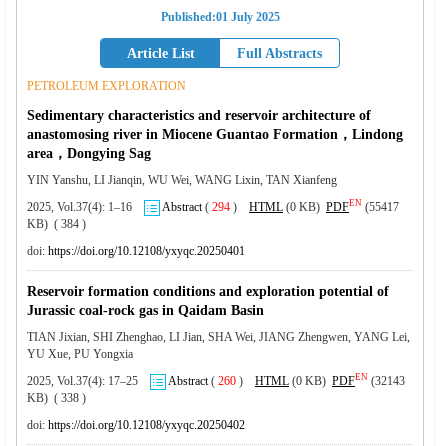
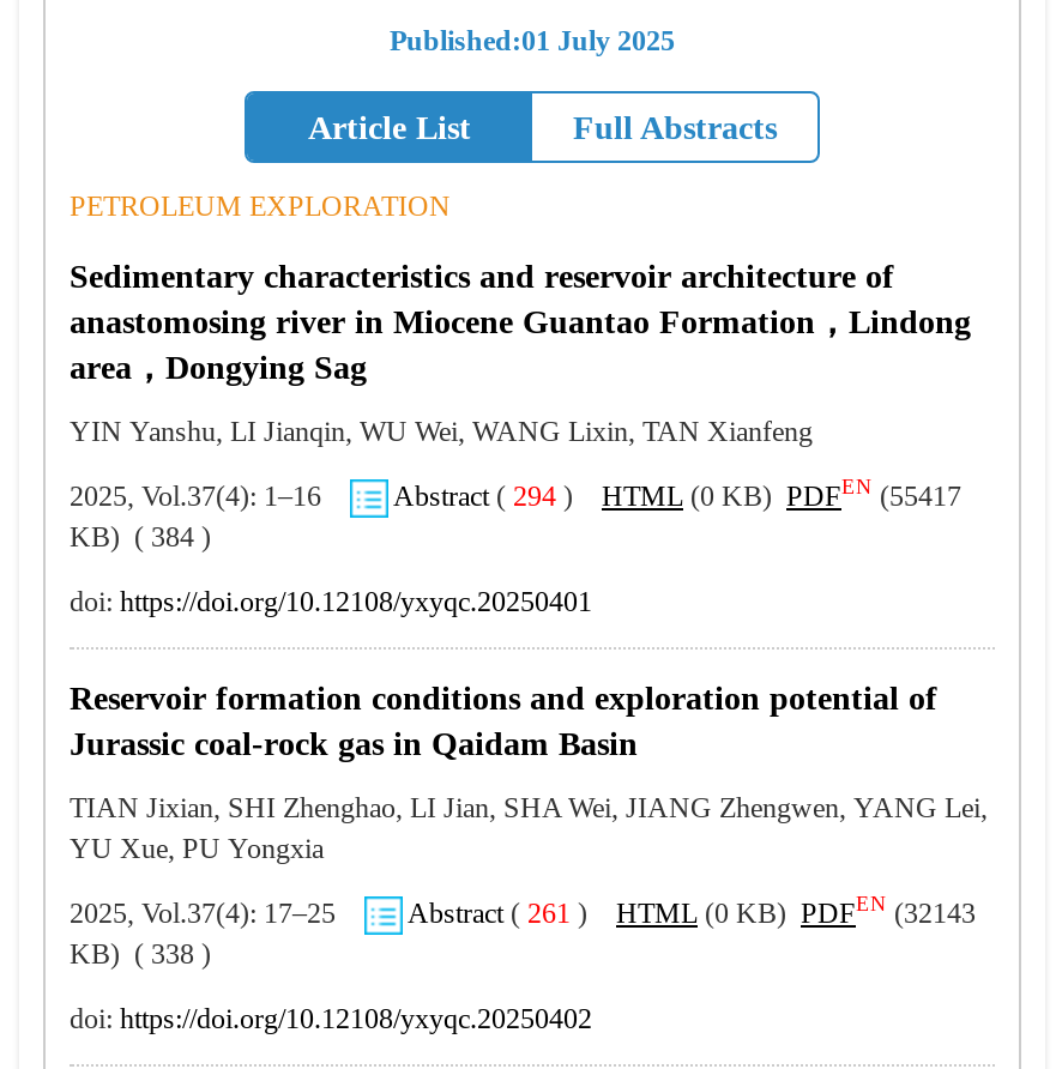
- Abstract (260) HTML (0 KB) PDFEN (32143
+ Abstract (261) HTML (0 KB) PDFEN (32143
